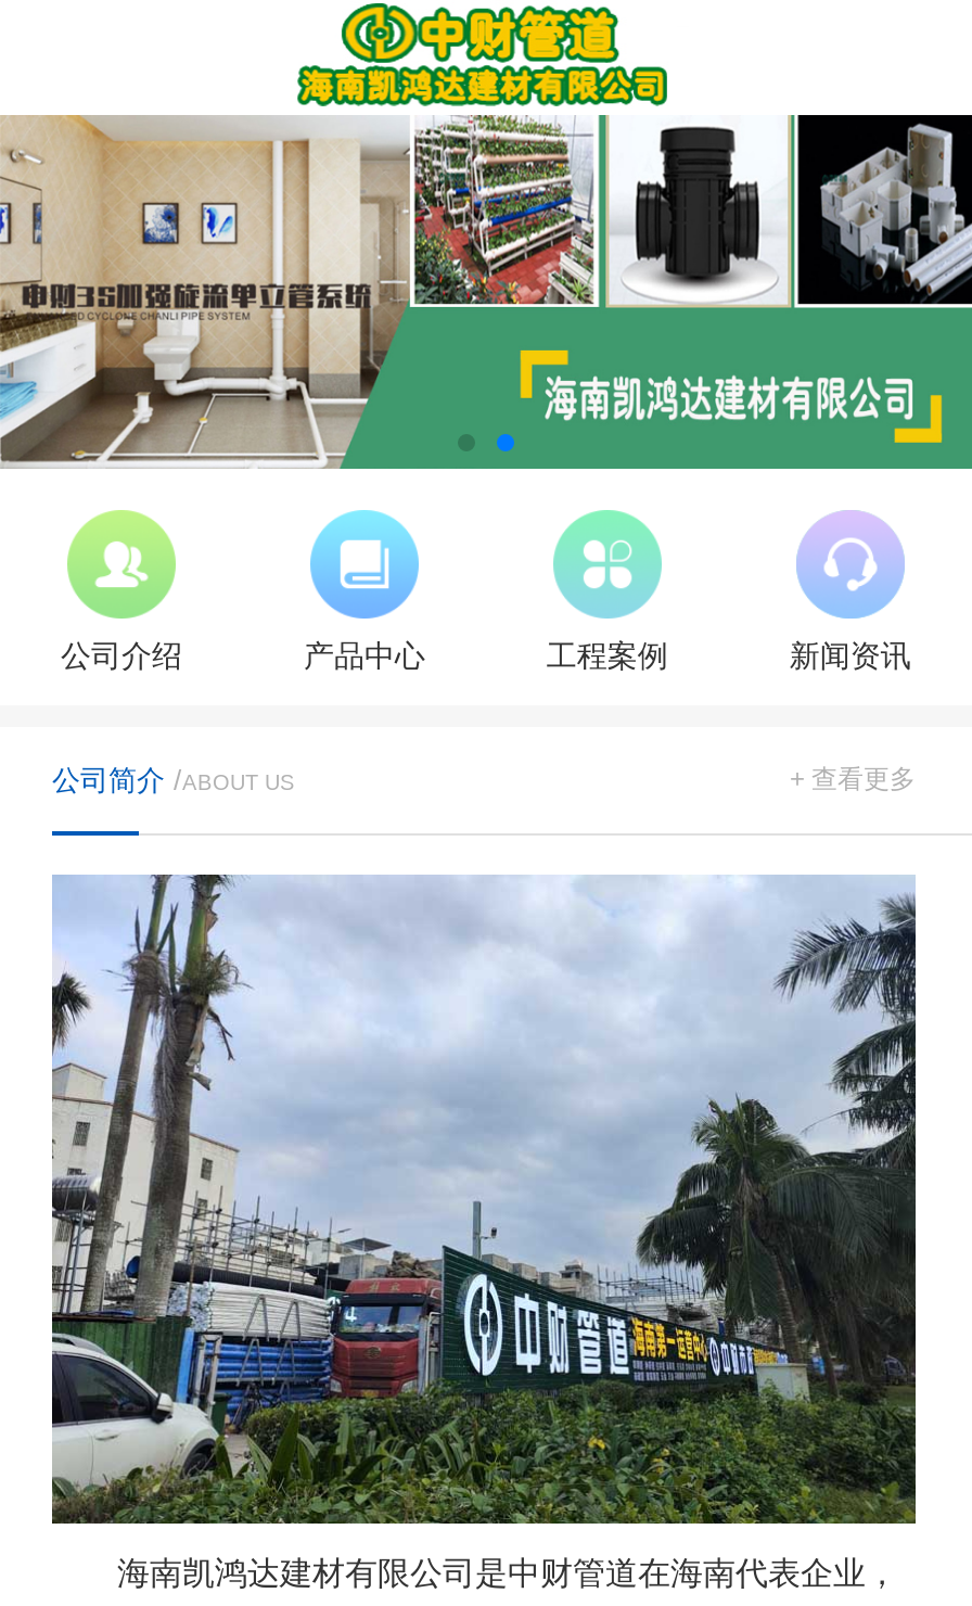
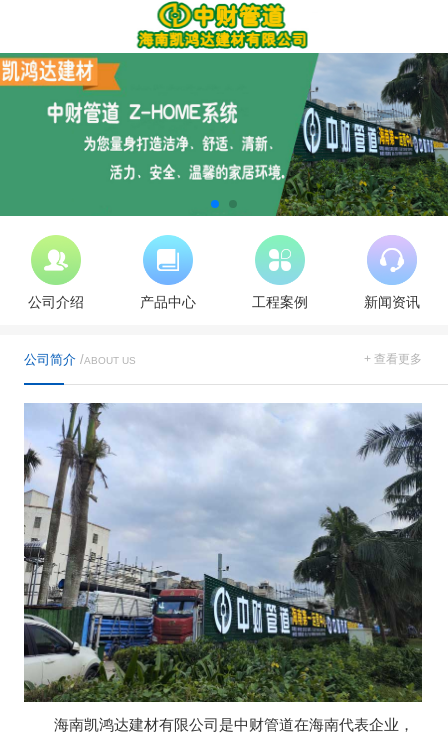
- [image]
+ [image]
